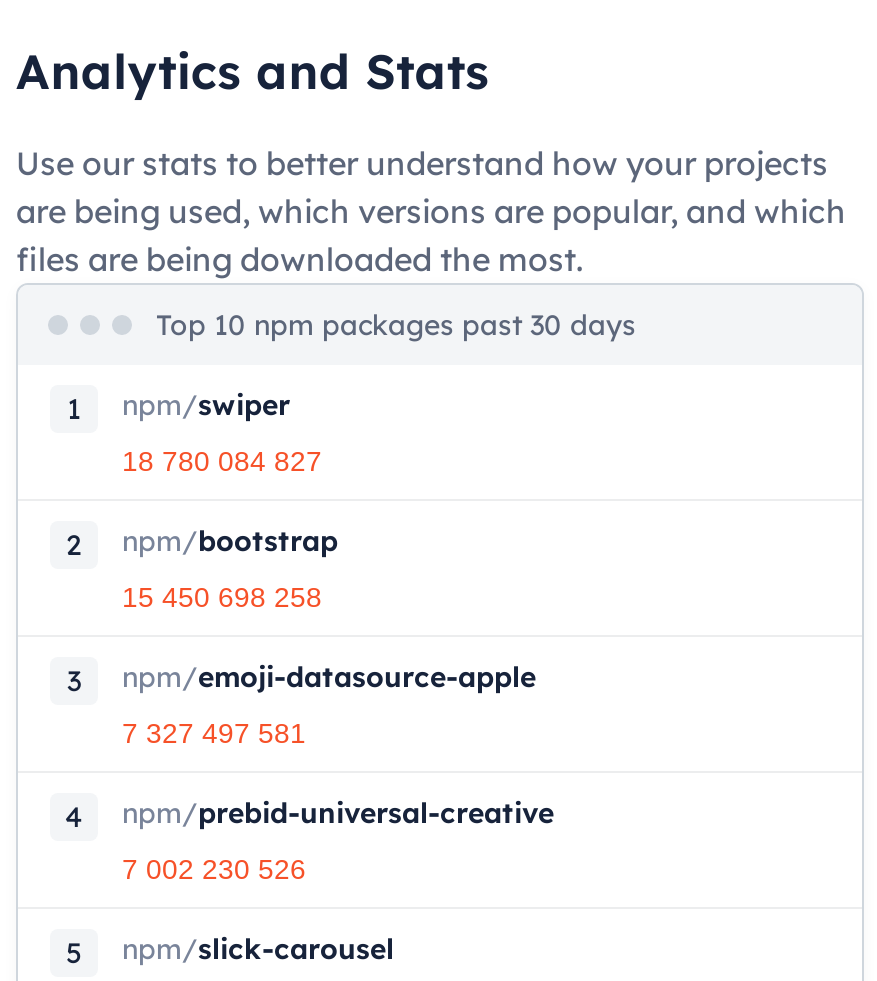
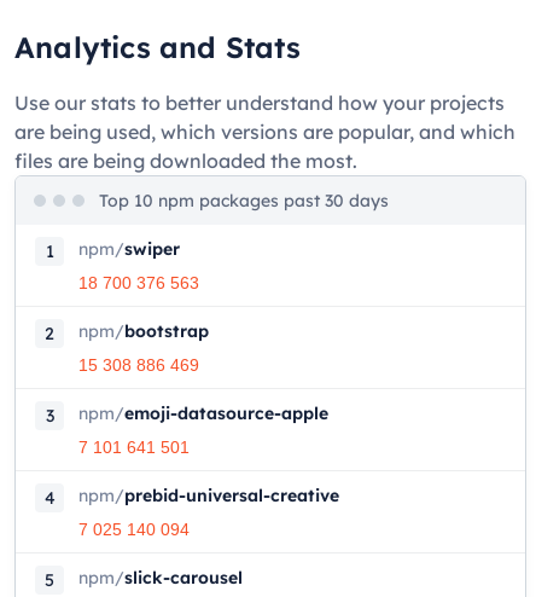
- 18 780 084 827
+ 18 700 376 563

- 15 450 698 258
+ 15 308 886 469

- 7 327 497 581
+ 7 101 641 501

- 7 002 230 526
+ 7 025 140 094
